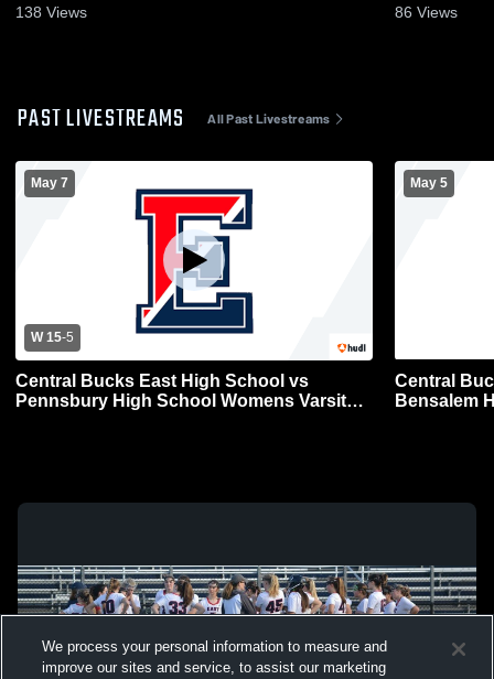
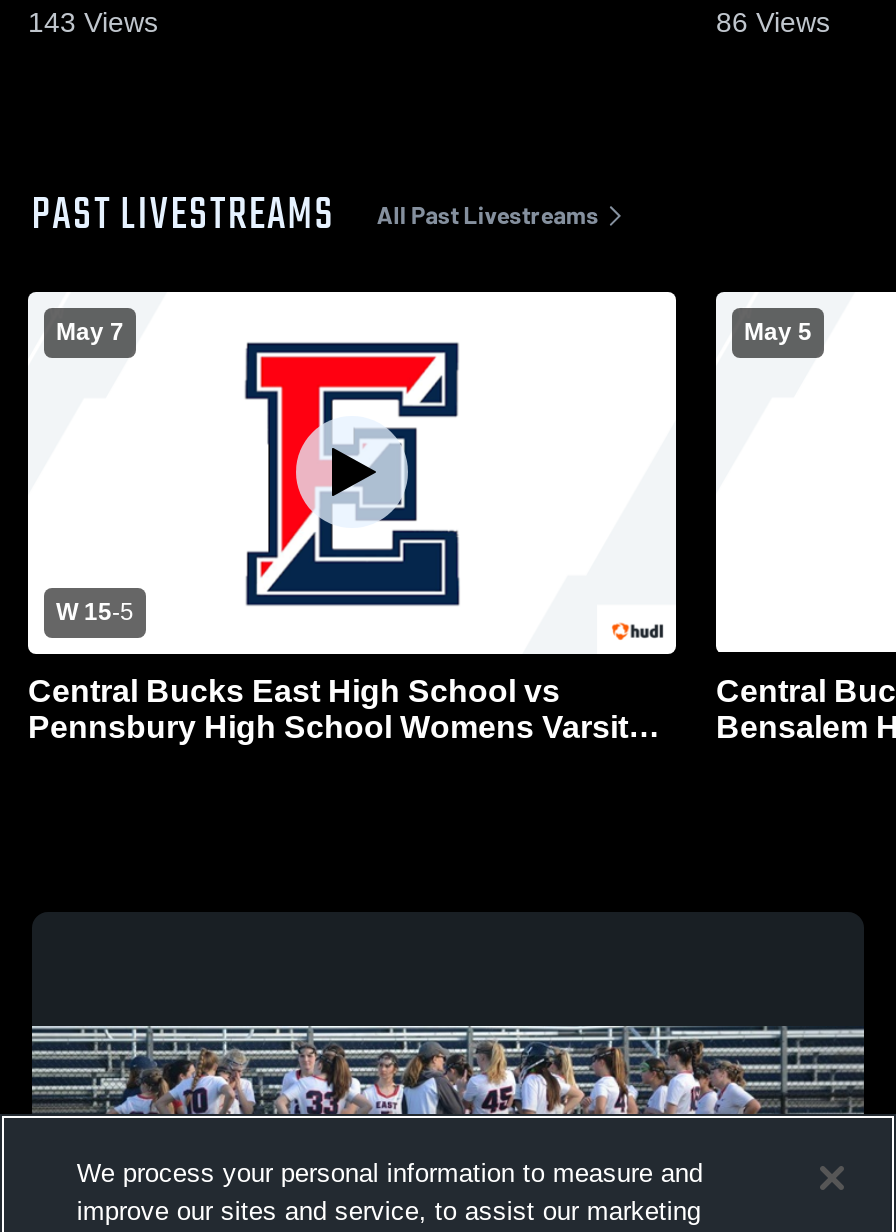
- 138 Views
+ 143 Views
